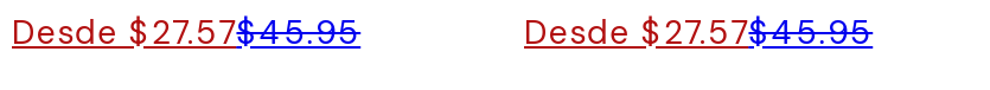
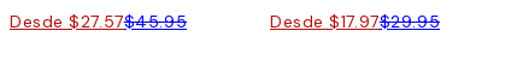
- Desde $27.57$45.95
+ Desde $17.97$29.95
